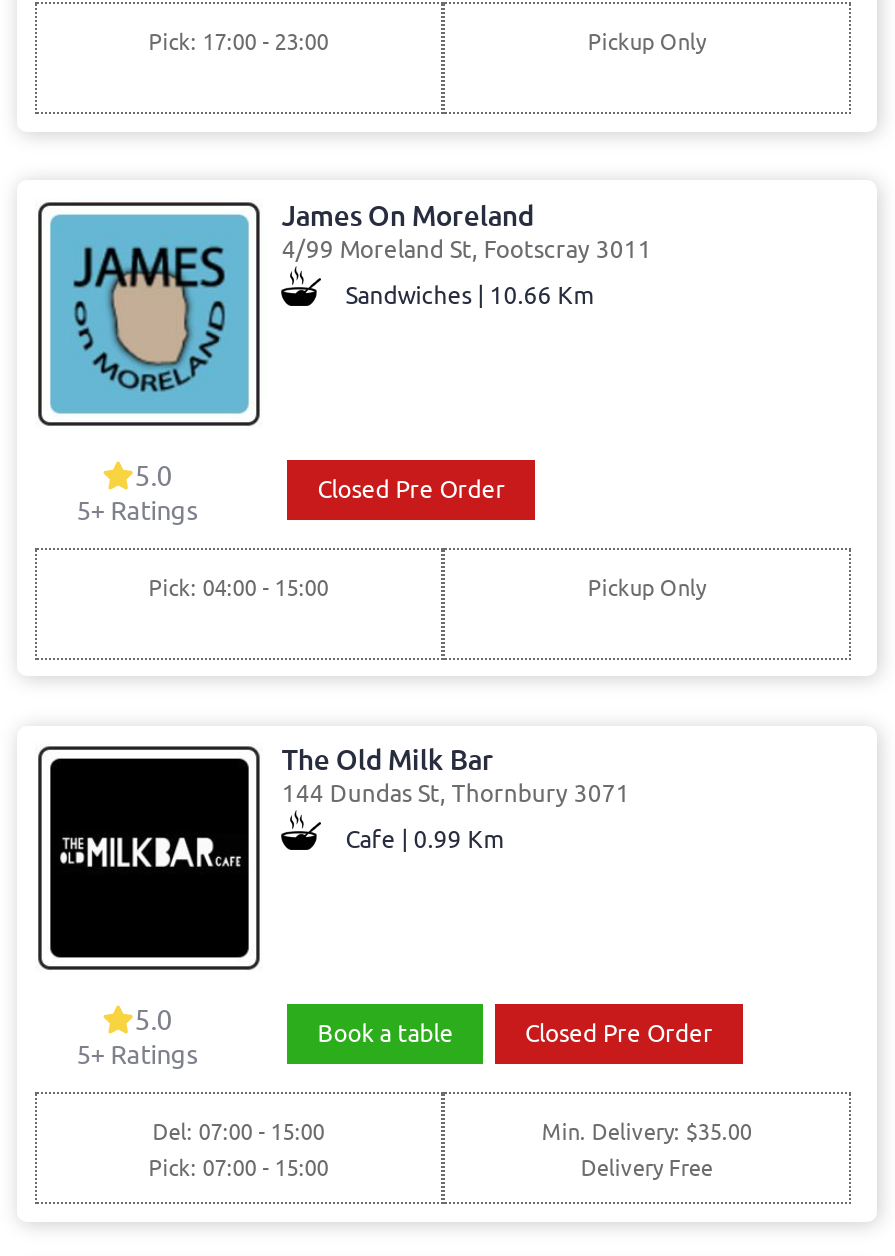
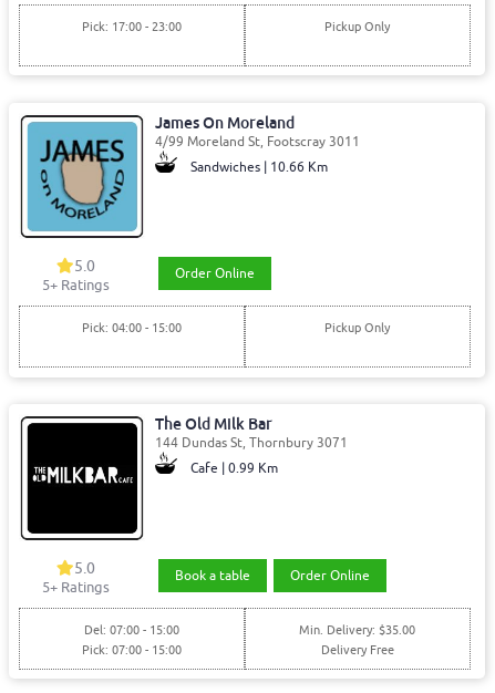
- Closed Pre Order
+ Order Online

- Closed Pre Order
+ Order Online
